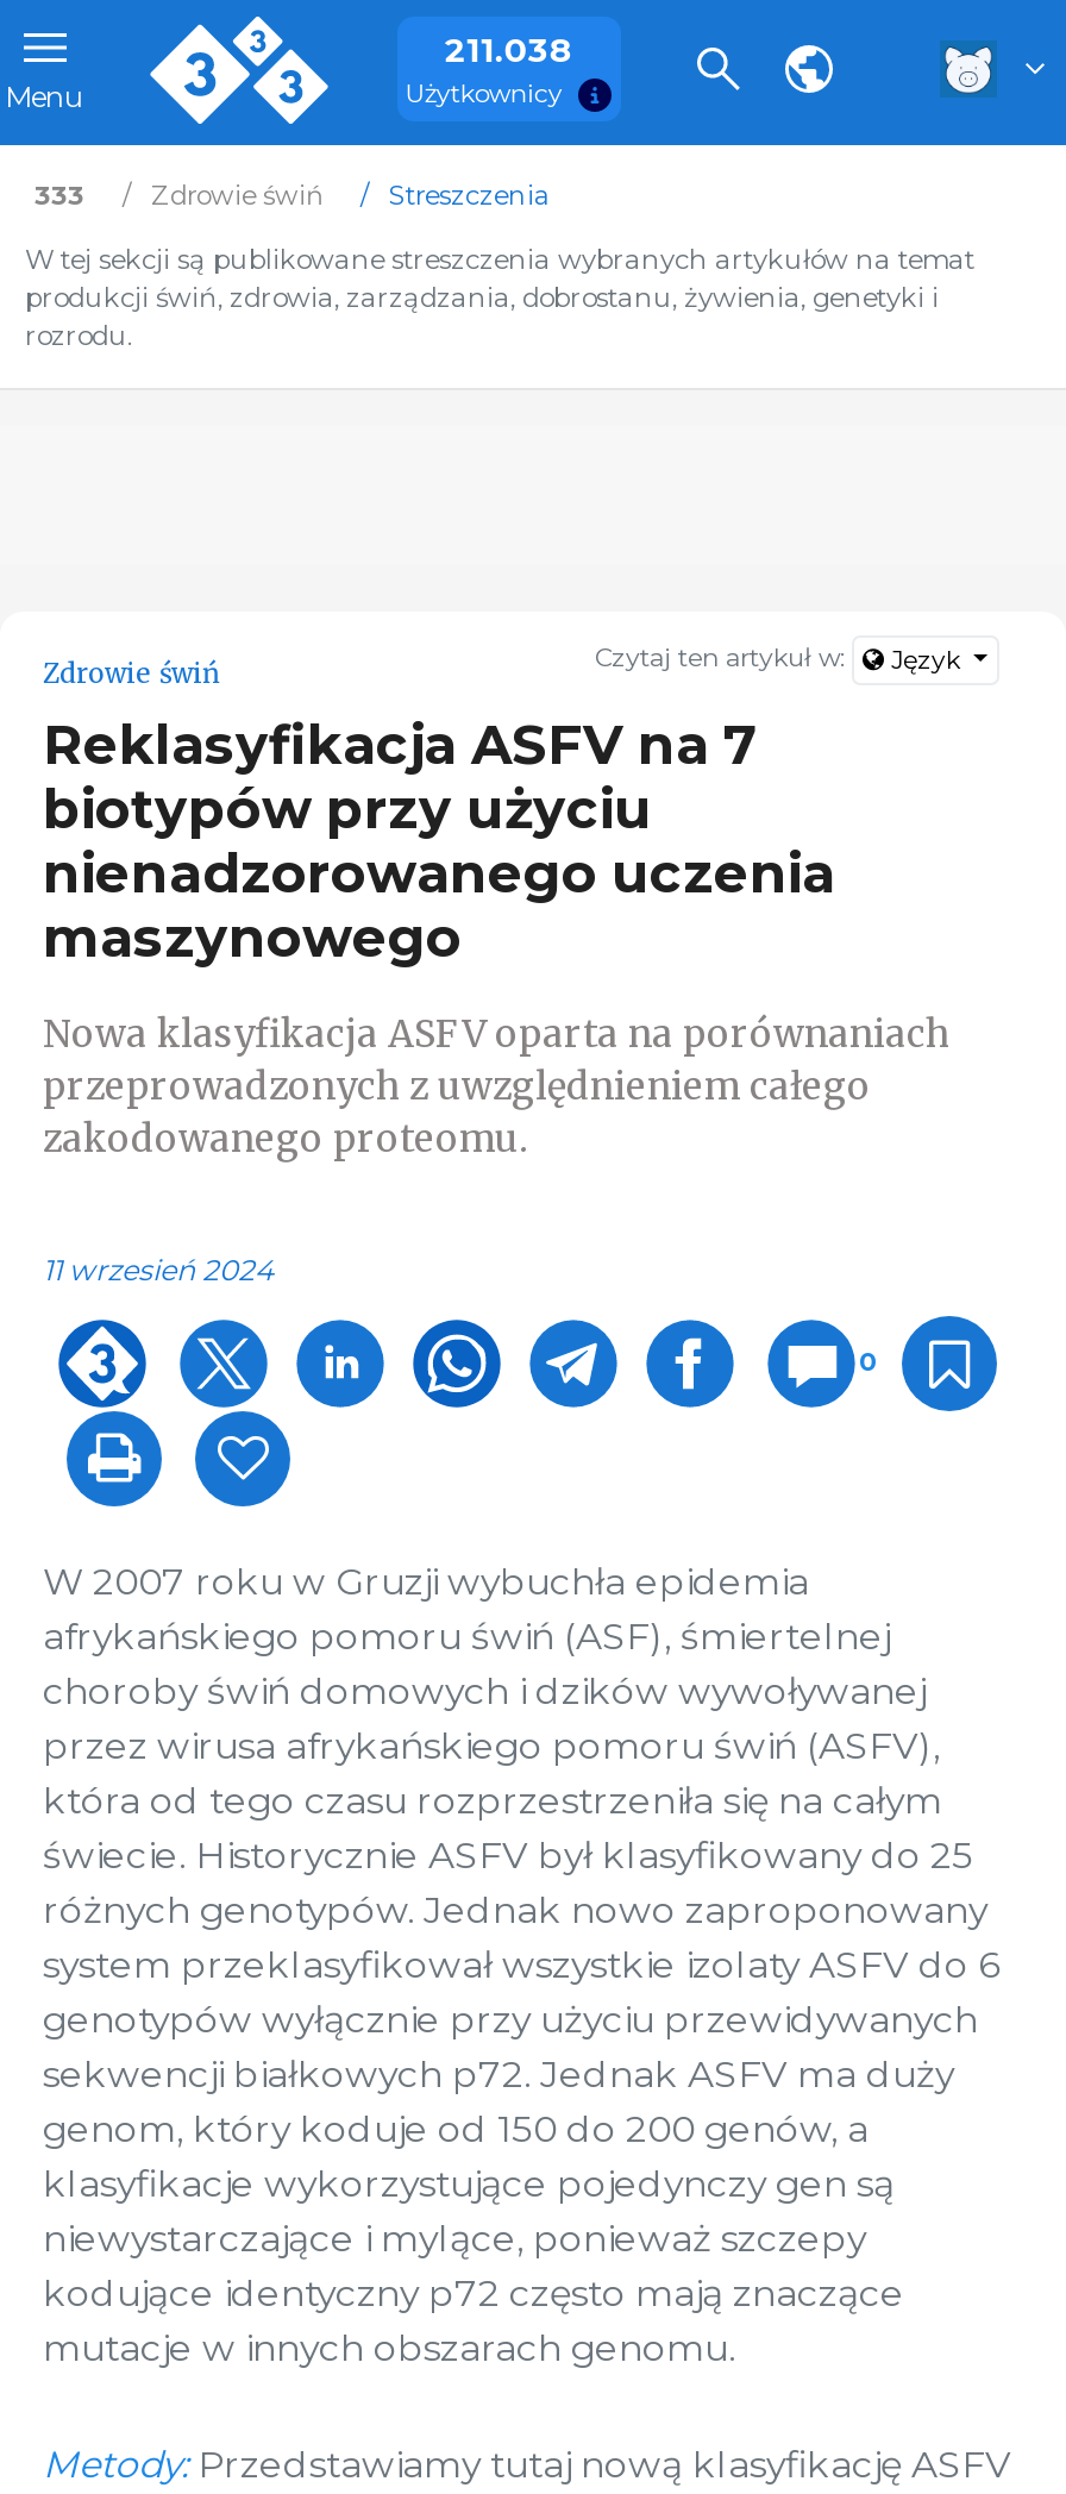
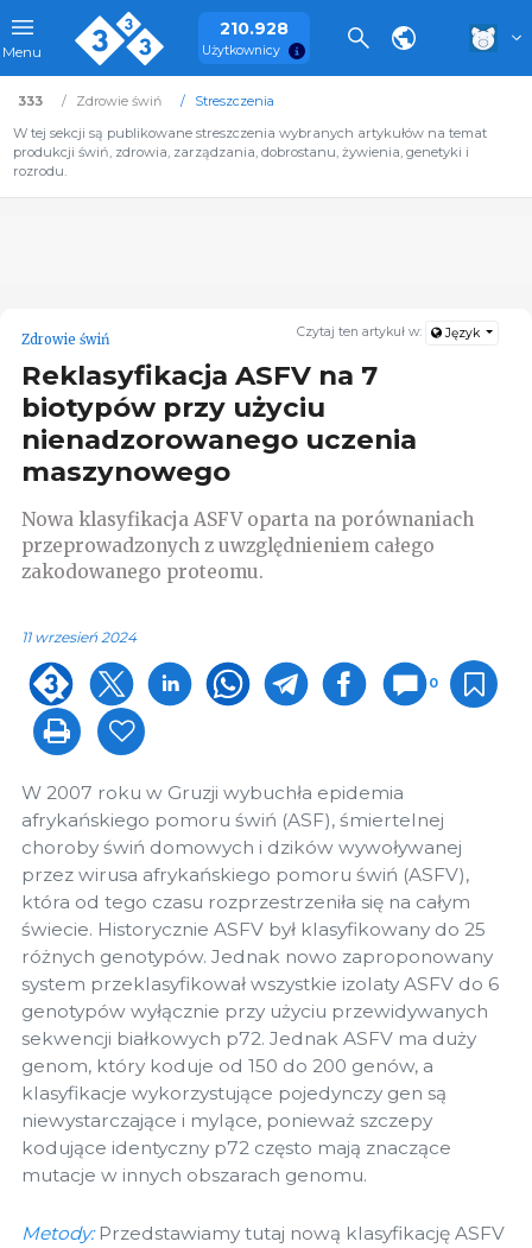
- 211.038
+ 210.928
